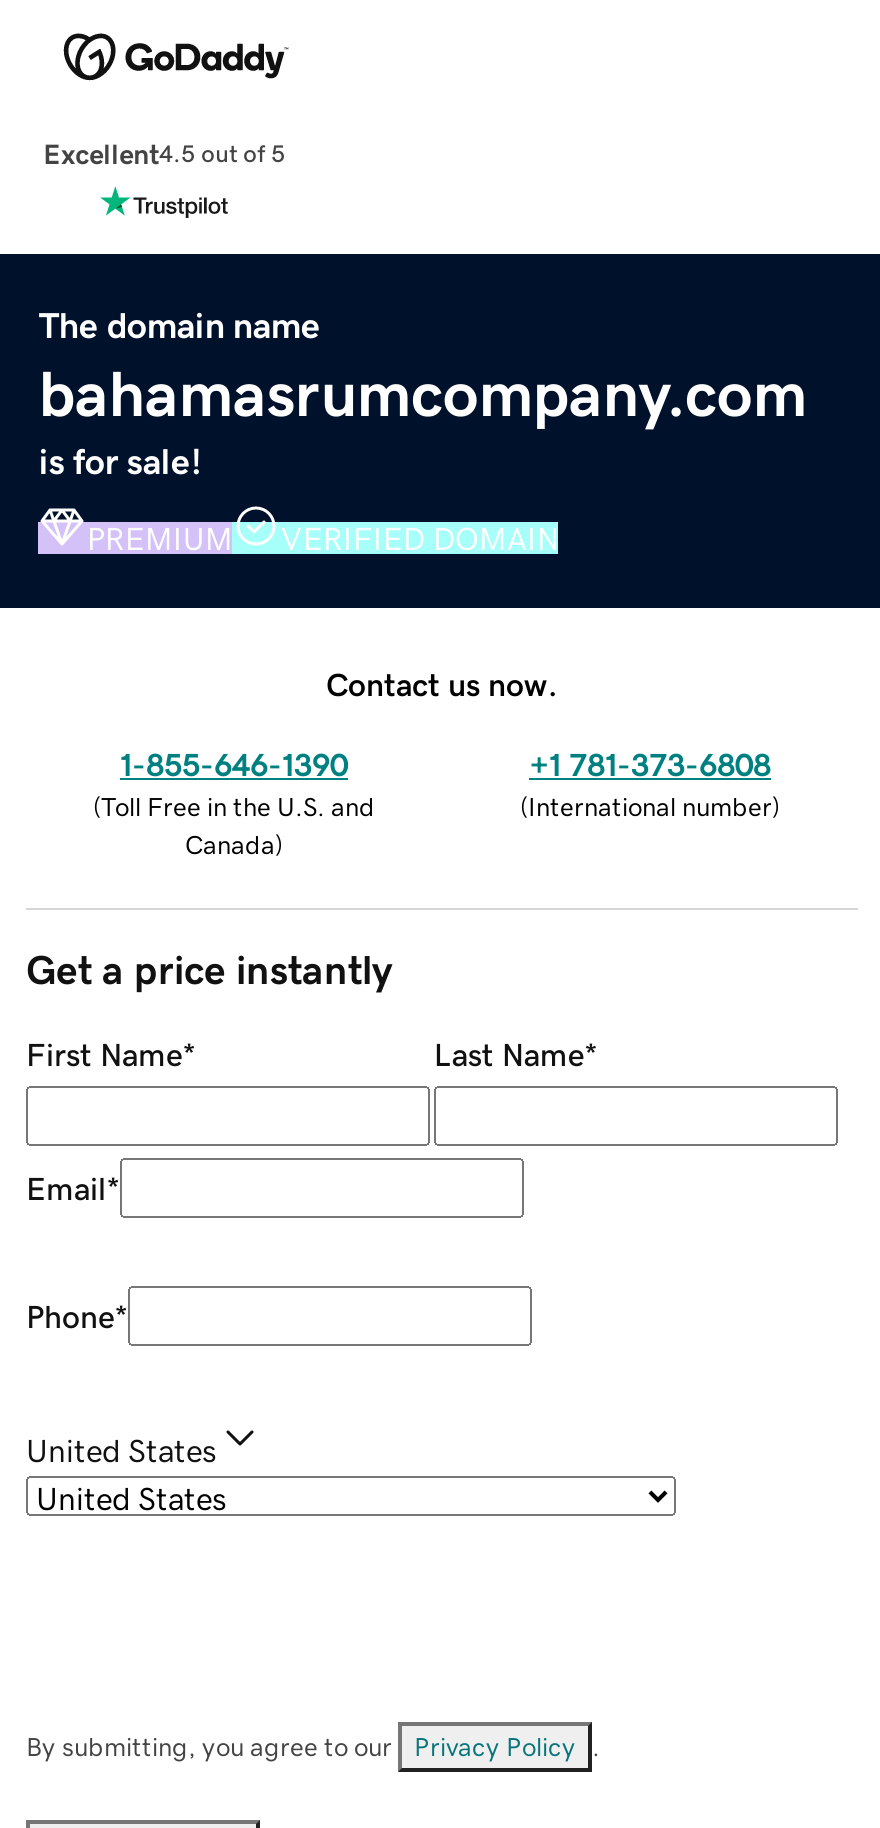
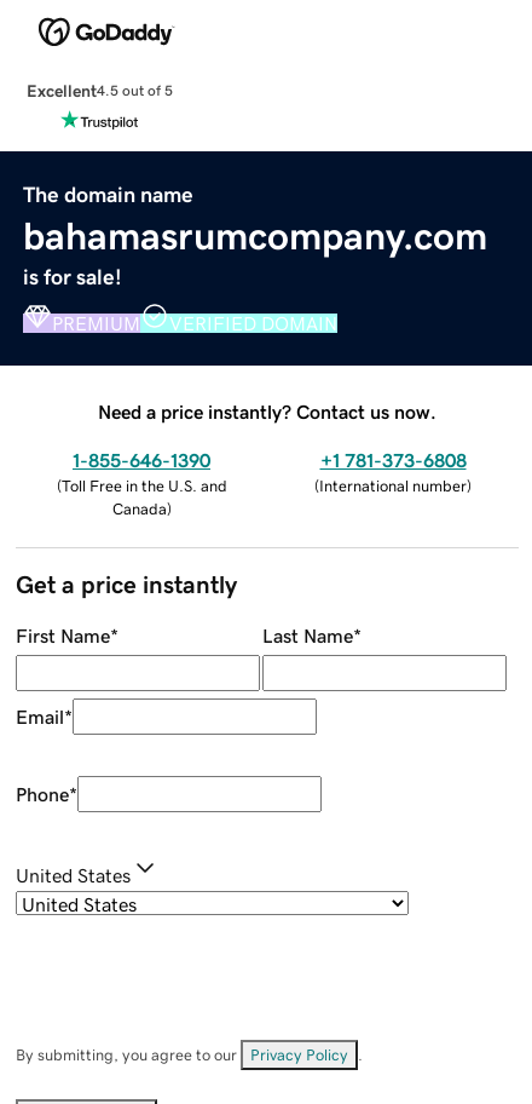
- Contact us now.
+ Need a price instantly? Contact us now.
